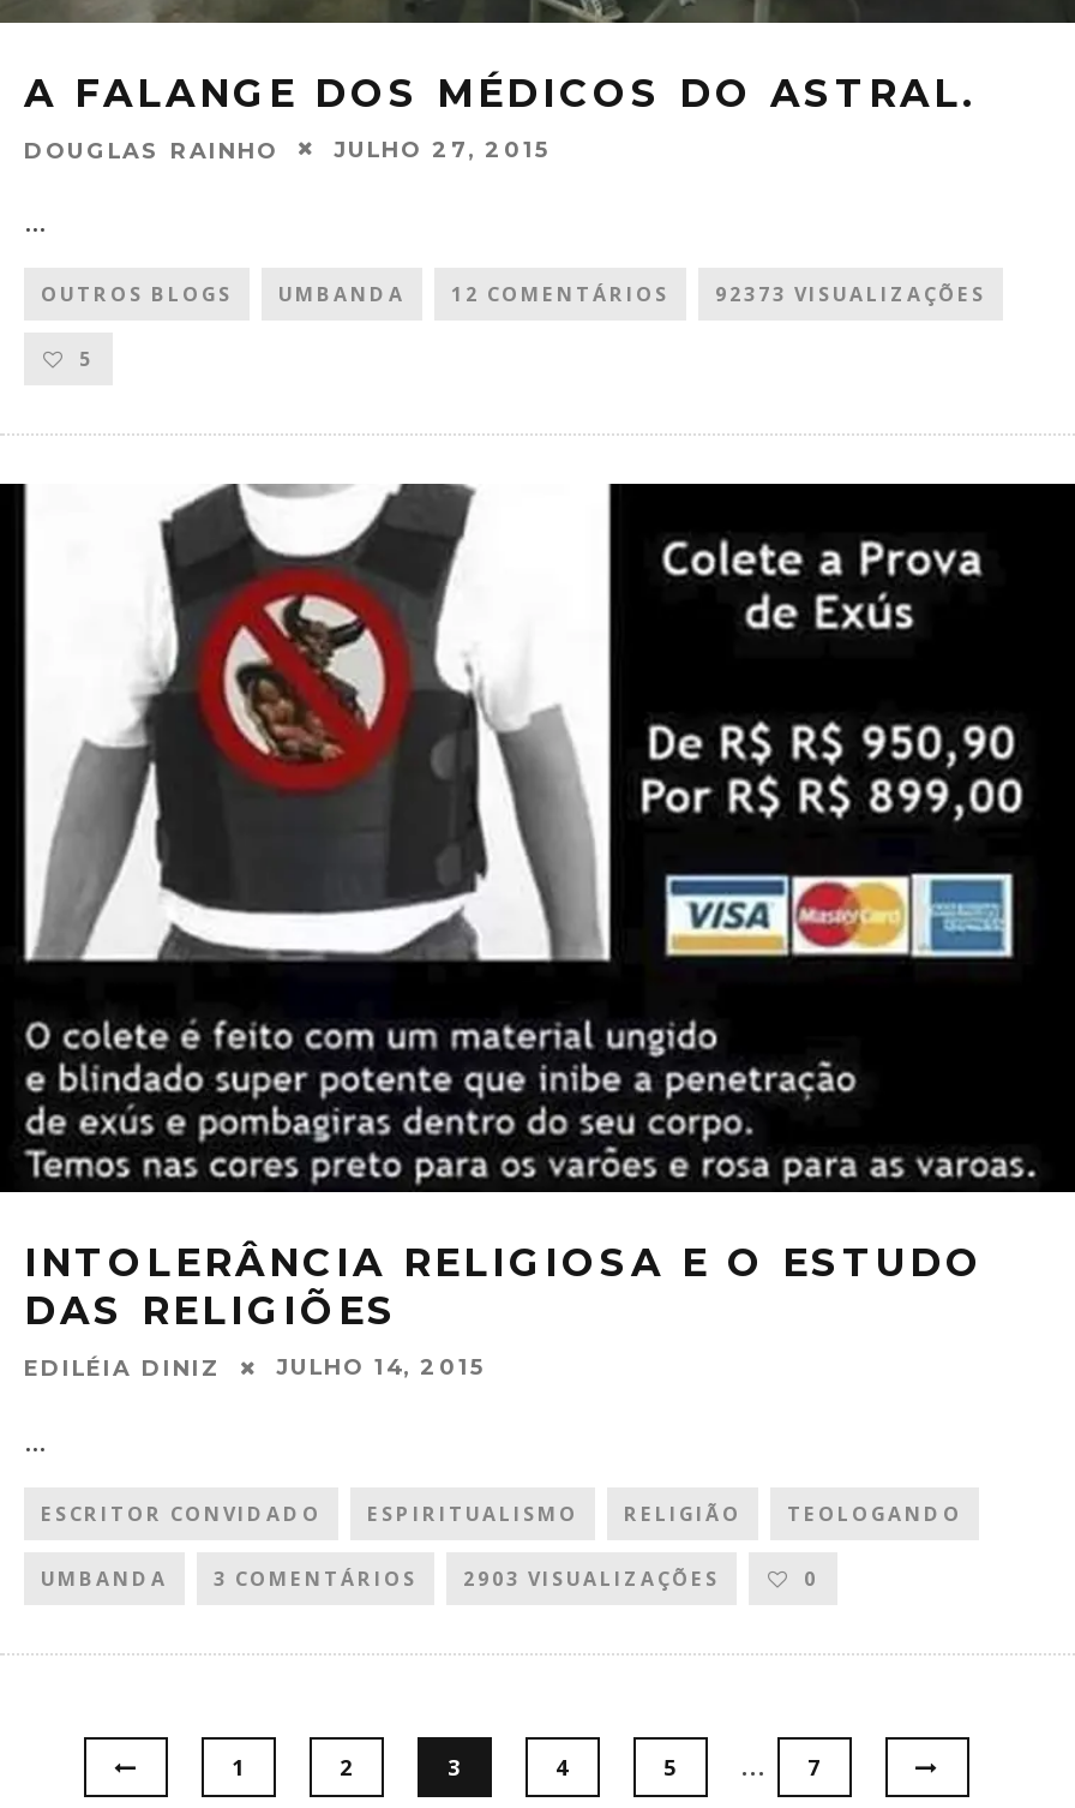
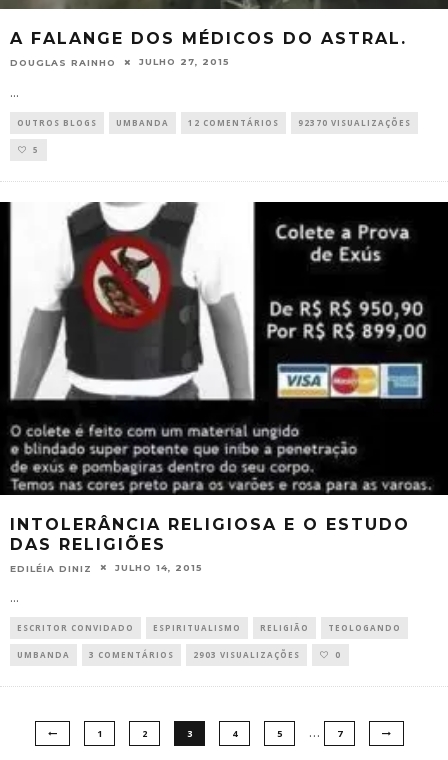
- 92373 VISUALIZAÇÕES
+ 92370 VISUALIZAÇÕES
